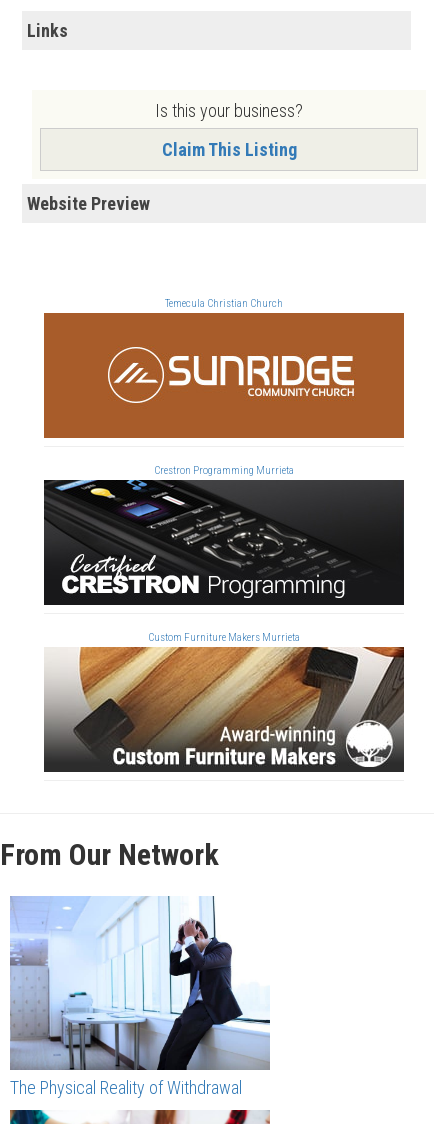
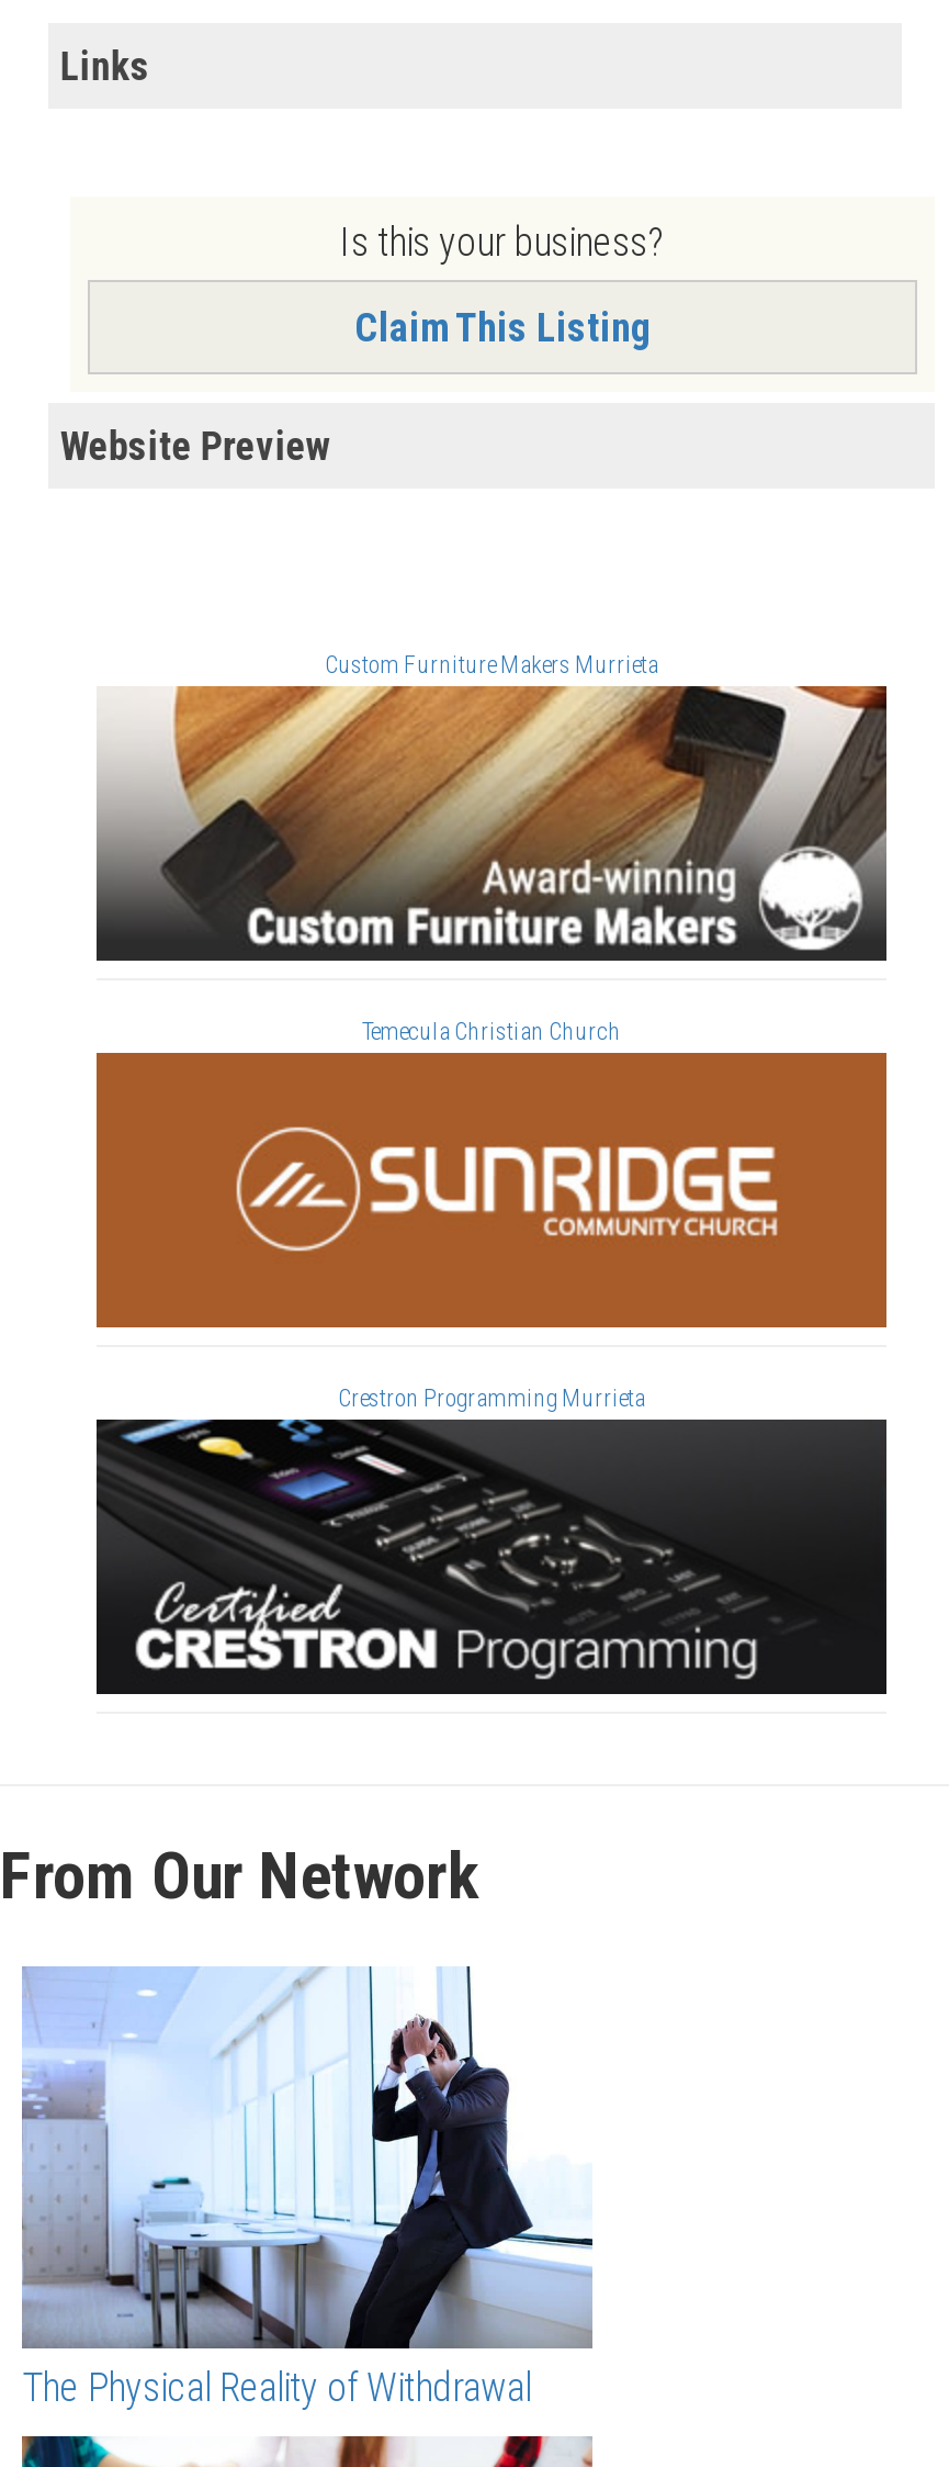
moved down: [image] | Temecula Christian Church | Crestron Programming Murrieta

moved down: [image]

moved up: Custom Furniture Makers Murrieta

moved up: [image]
